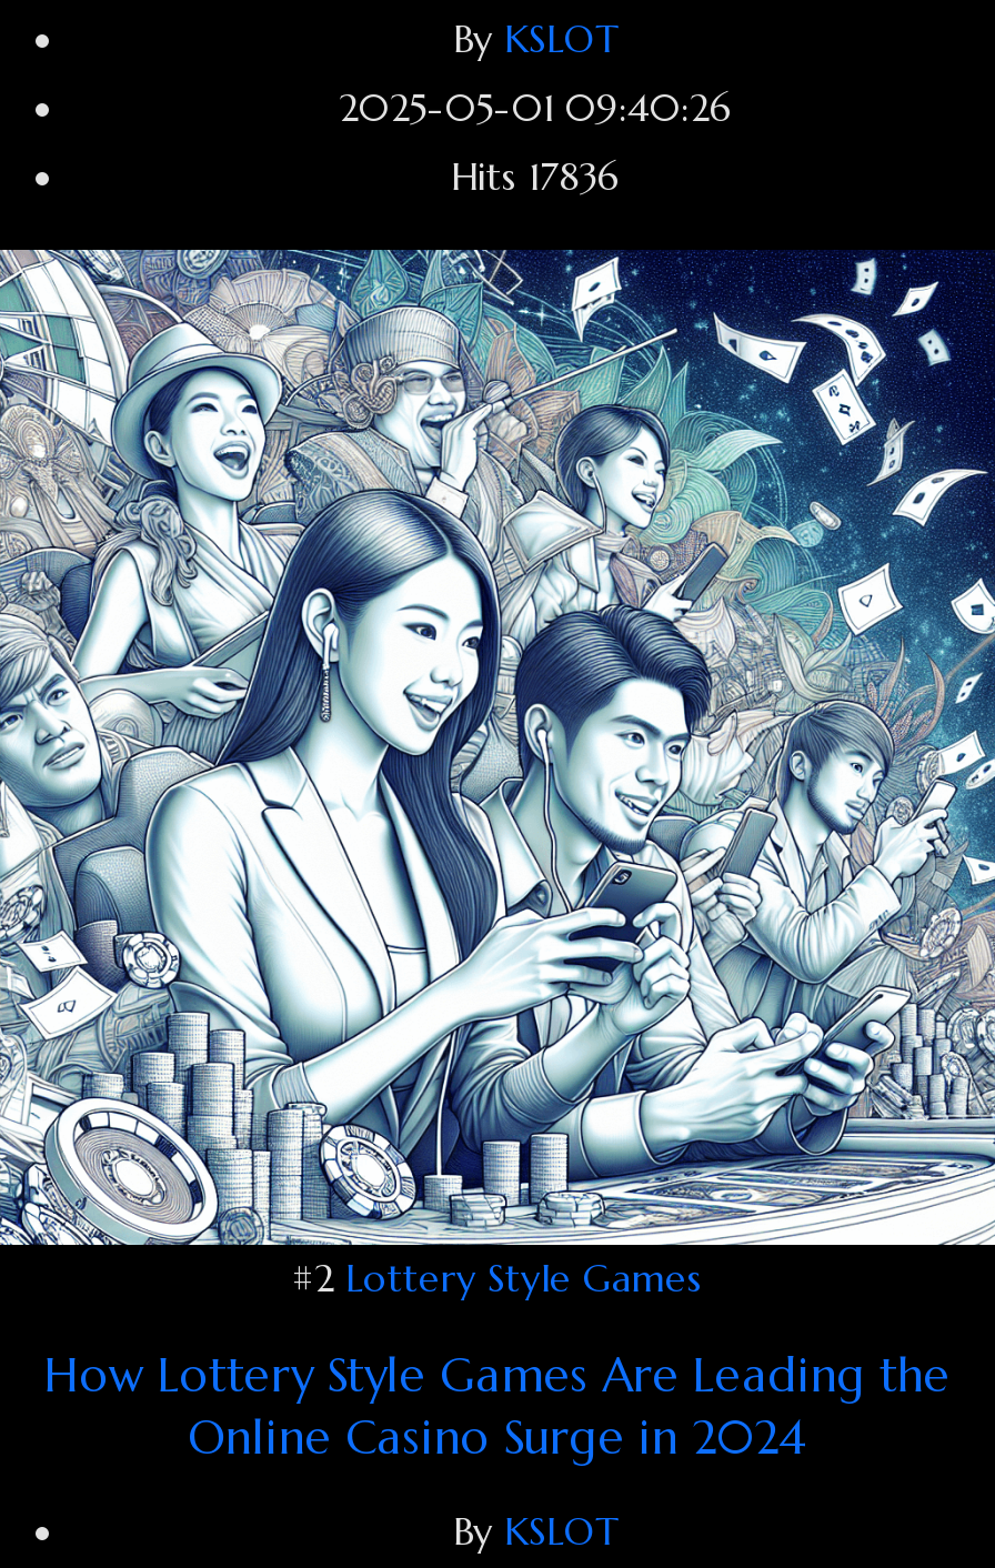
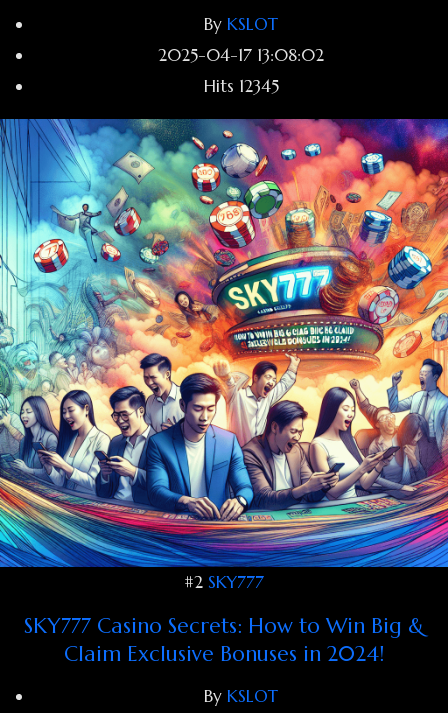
- 2025-05-01 09:40:26
- Hits 17836
+ 2025-04-17 13:08:02
+ Hits 12345

- [image]
- #2 Lottery Style Games
+ [image]
+ #2 SKY777

- How Lottery Style Games Are Leading the
- Online Casino Surge in 2024
+ SKY777 Casino Secrets: How to Win Big &
+ Claim Exclusive Bonuses in 2024!
